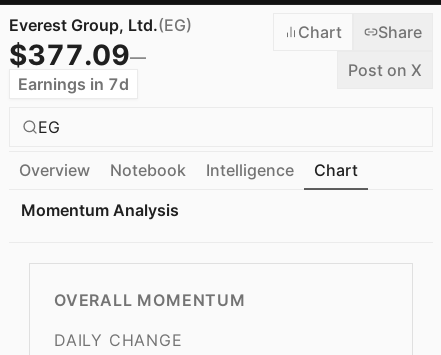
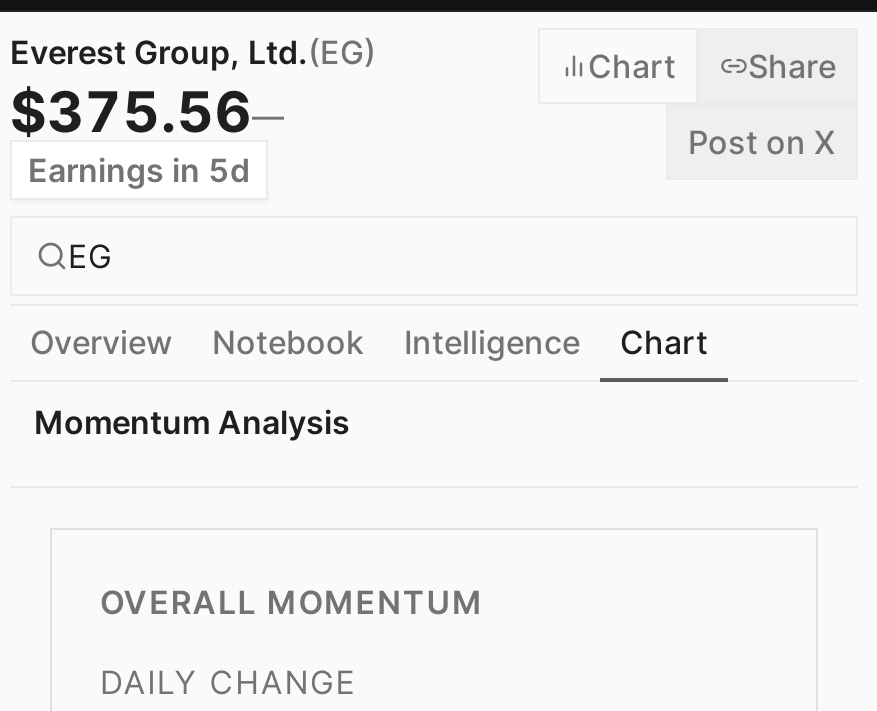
- $377.09—
+ $375.56—

- Earnings in 7d
+ Earnings in 5d
